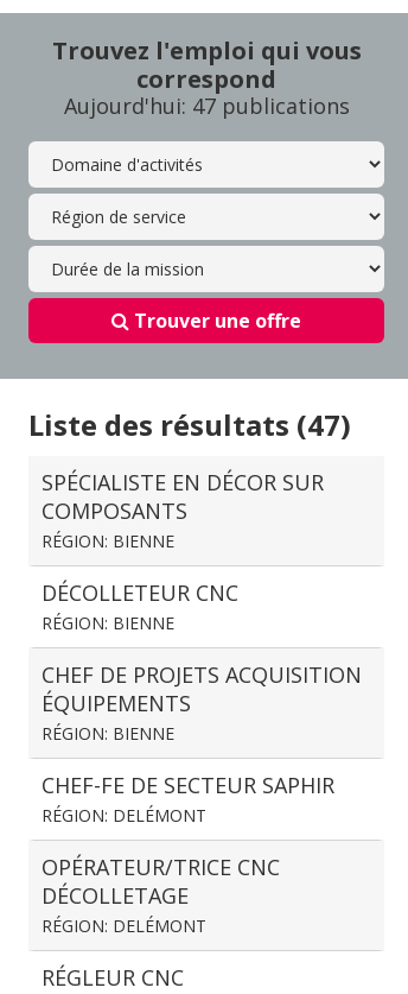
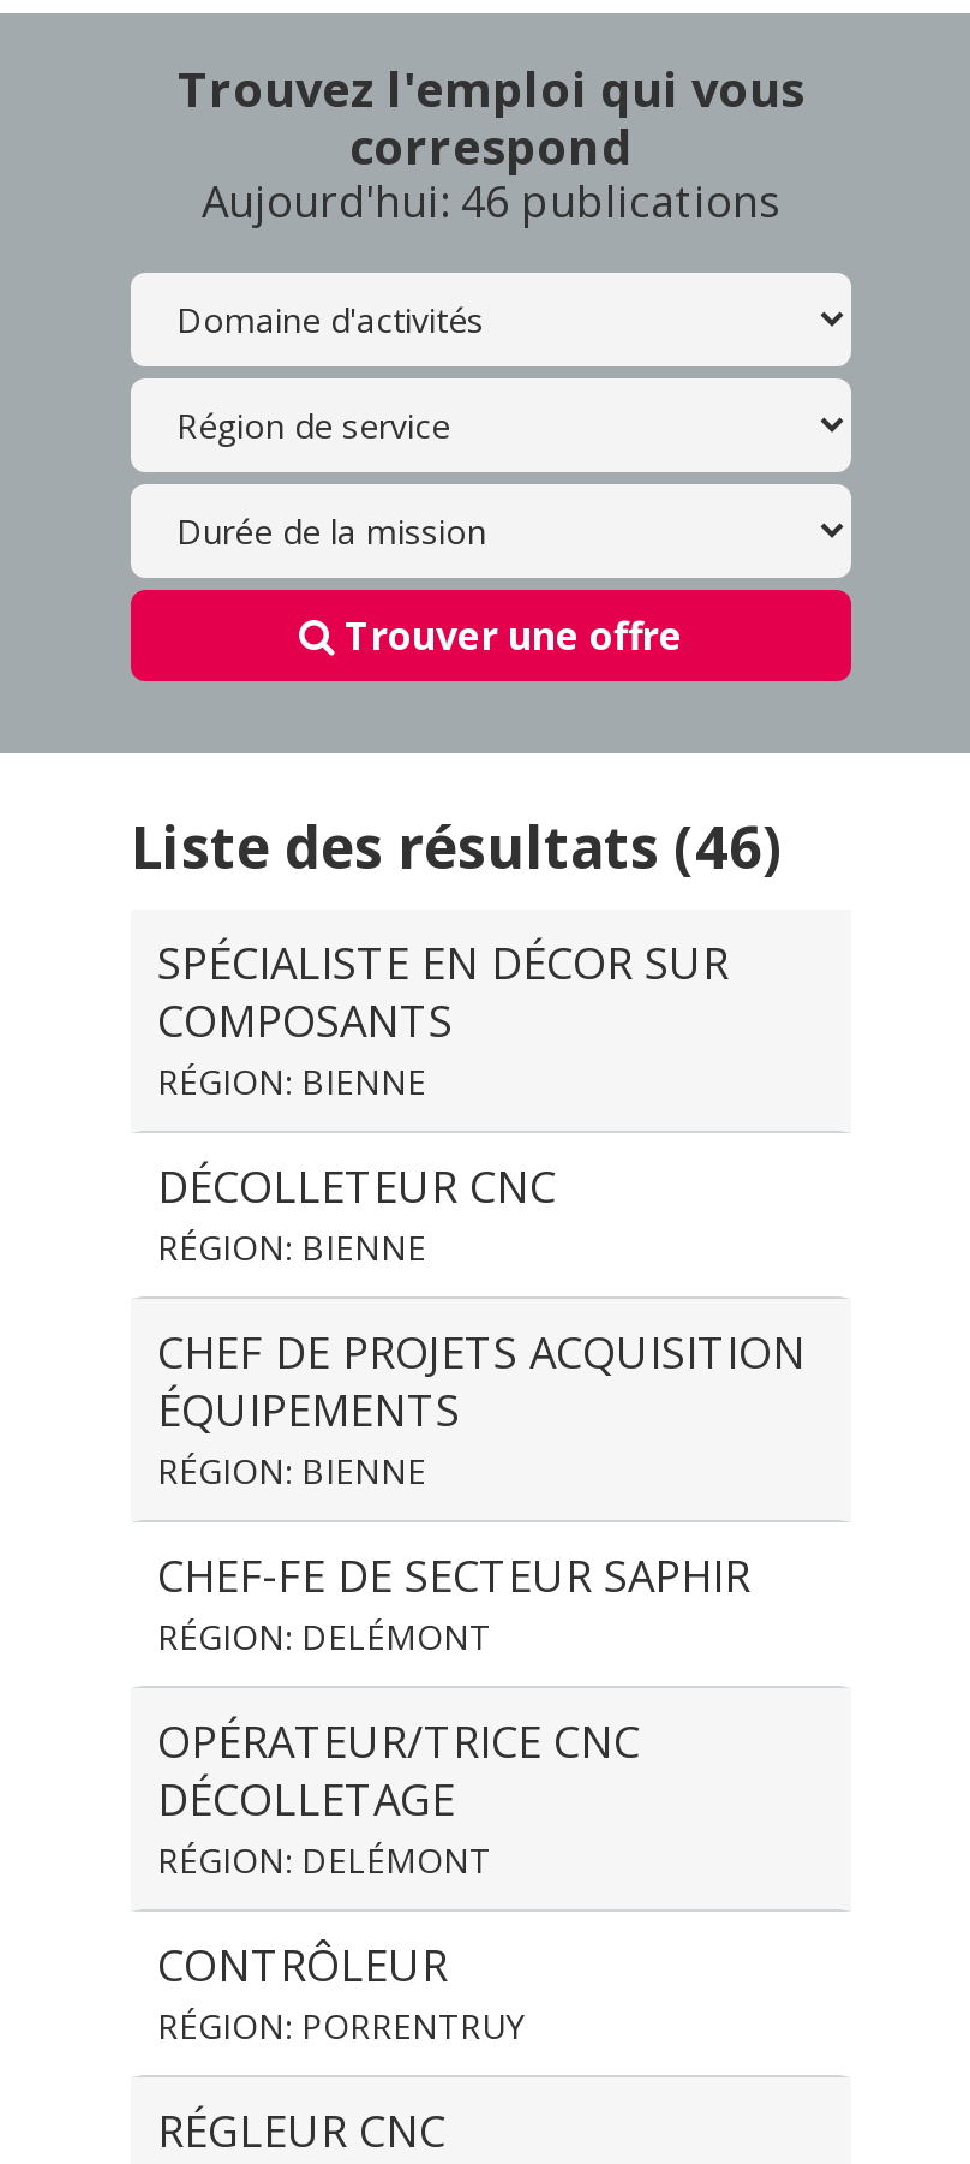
- Aujourd'hui: 47 publications
+ Aujourd'hui: 46 publications

- Liste des résultats (47)
+ Liste des résultats (46)

+ CONTRÔLEUR
+ RÉGION: PORRENTRUY
